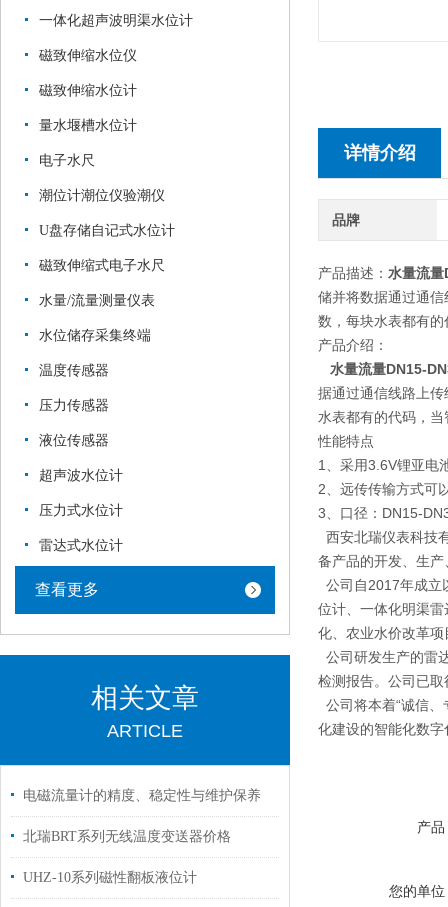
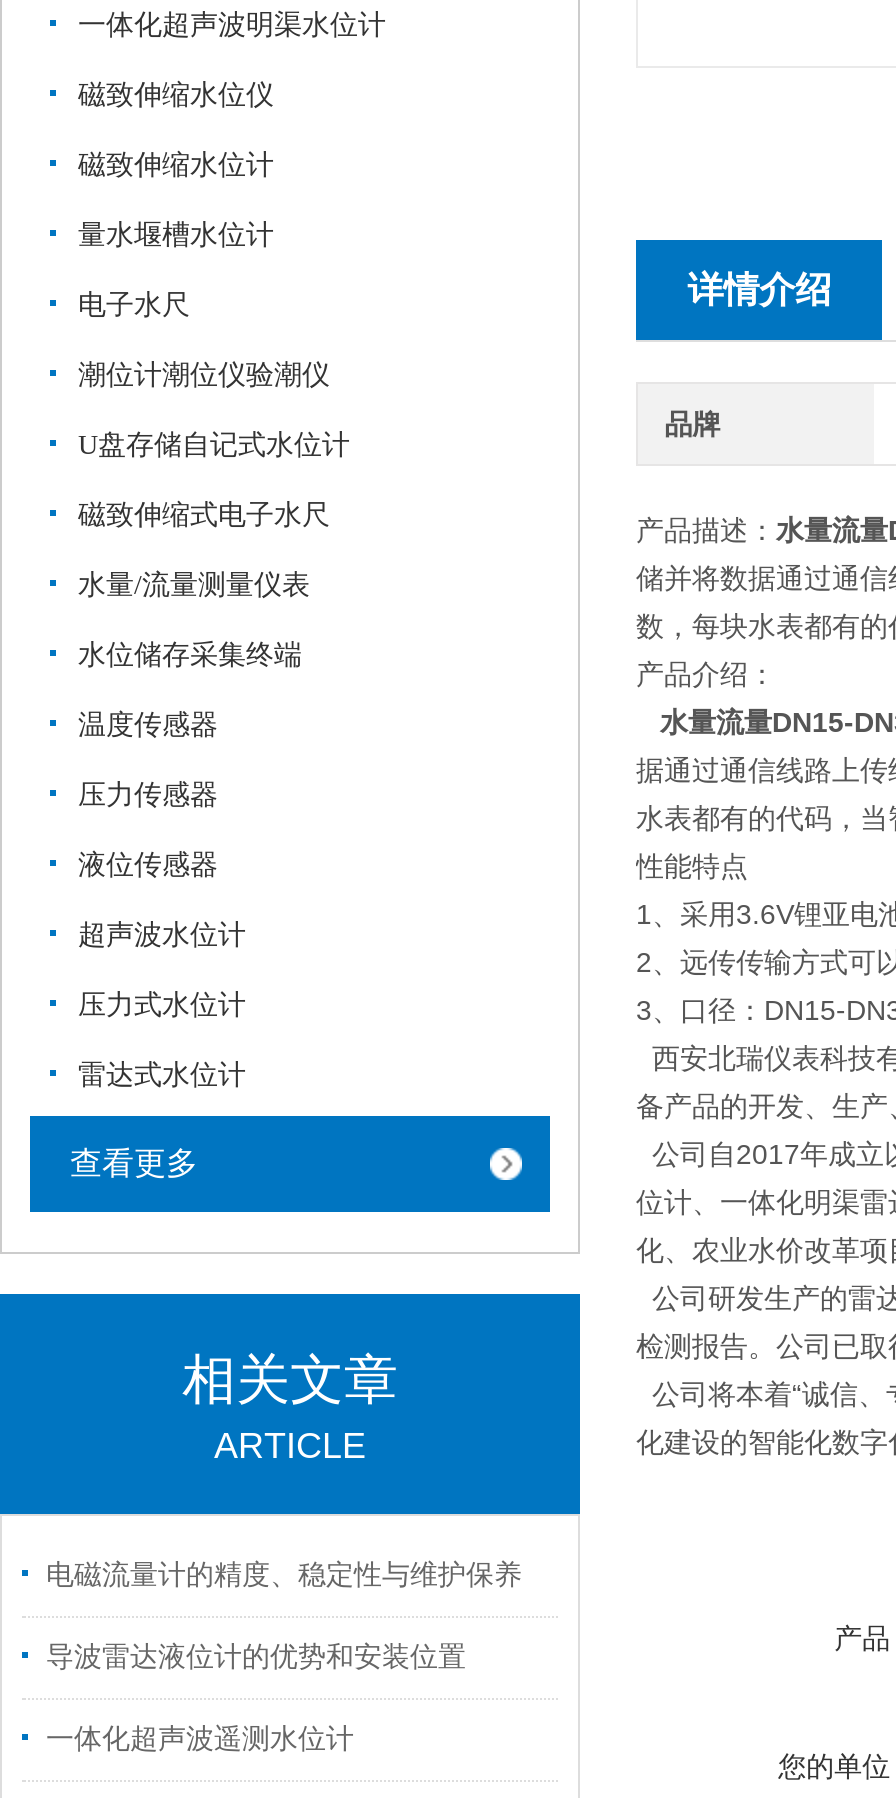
- 北瑞BRT系列无线温度变送器价格
+ 导波雷达液位计的优势和安装位置

- UHZ-10系列磁性翻板液位计
+ 一体化超声波遥测水位计
